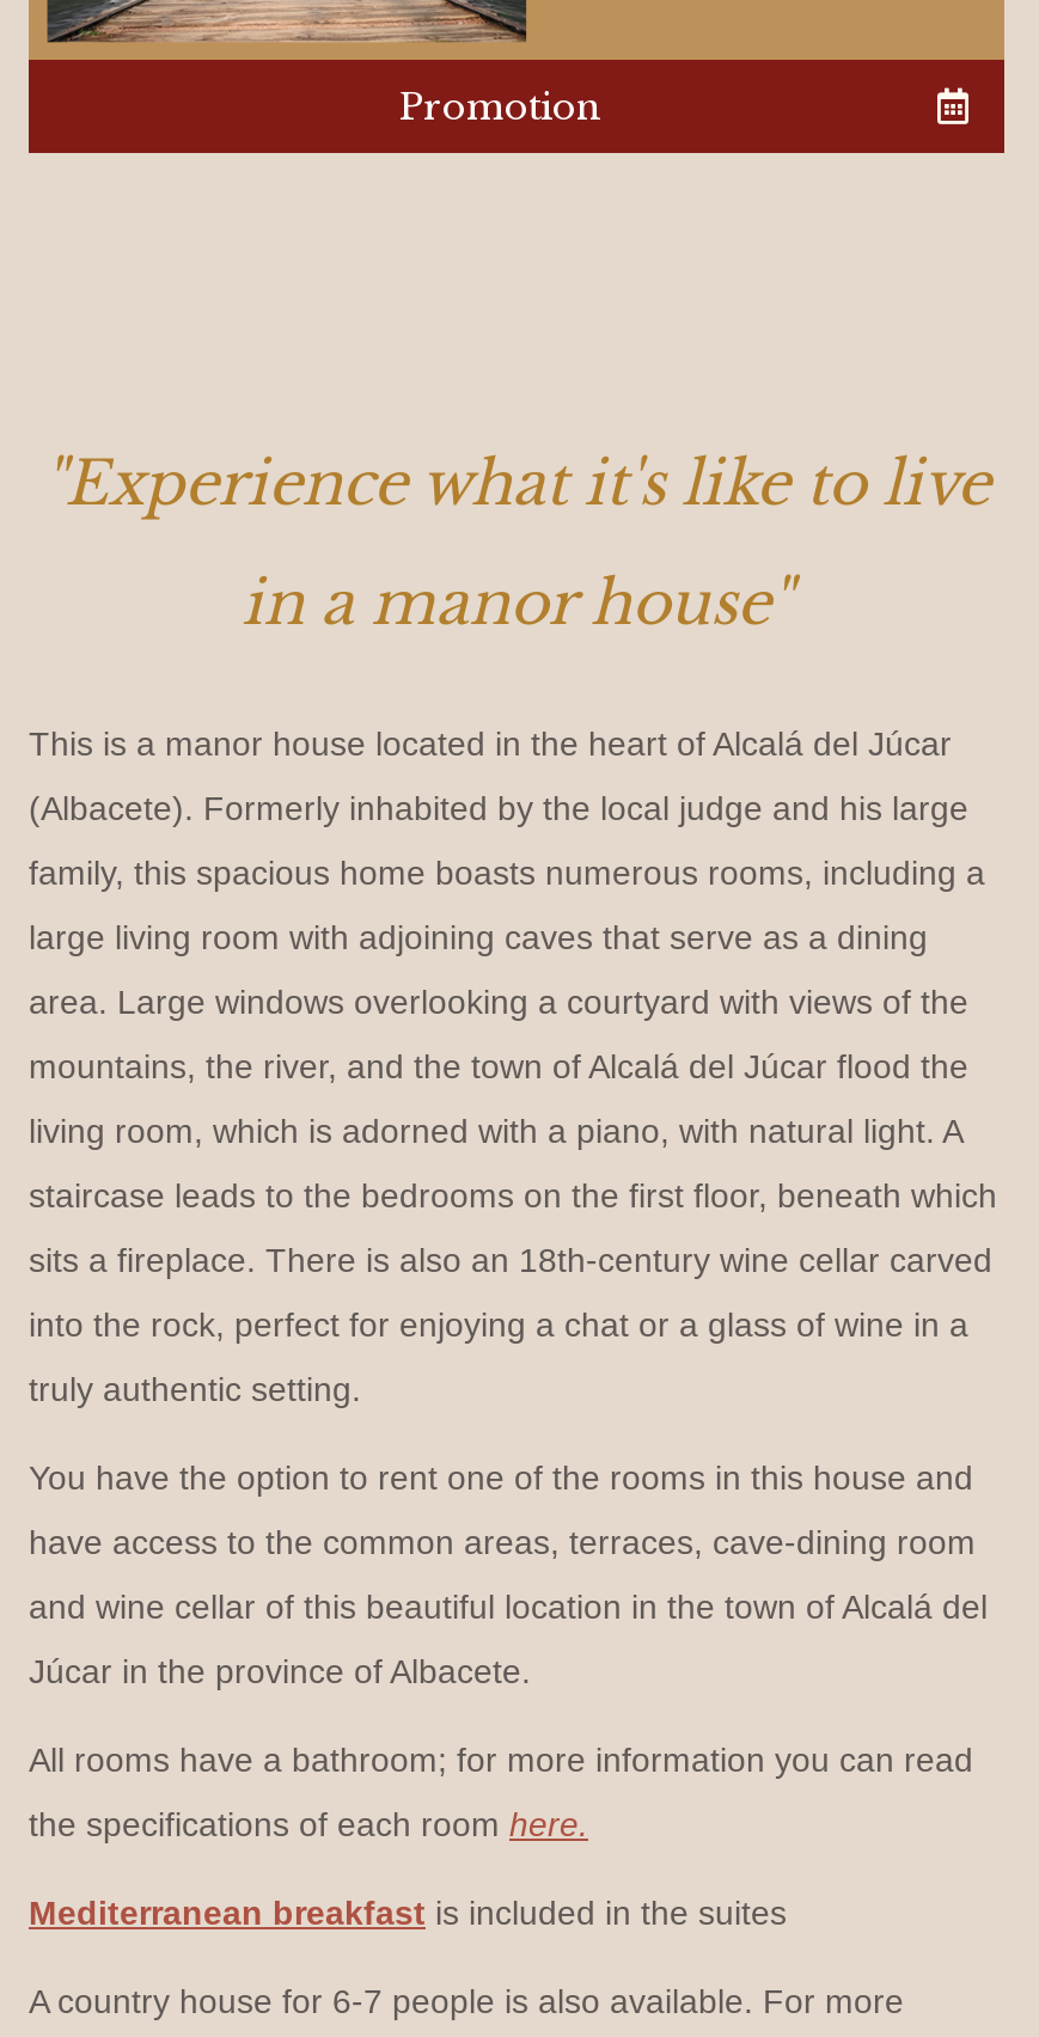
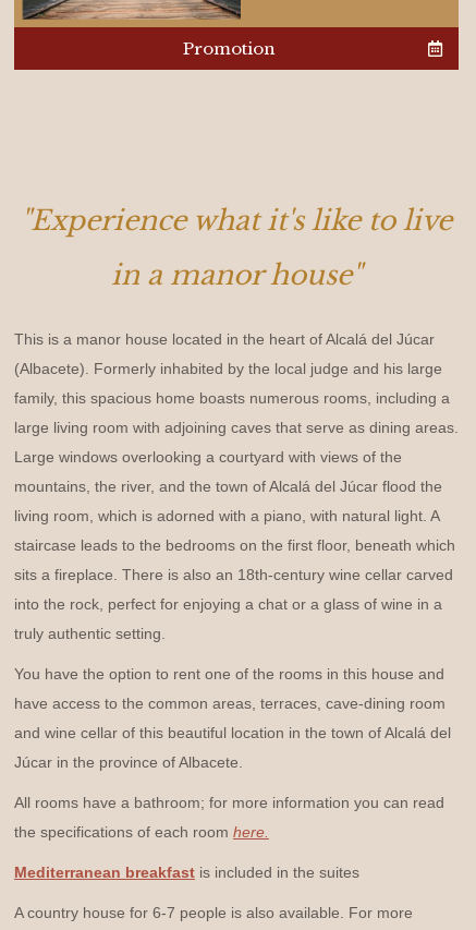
- large living room with adjoining caves that serve as a dining
+ large living room with adjoining caves that serve as dining areas.

- area. Large windows overlooking a courtyard with views of the
+ Large windows overlooking a courtyard with views of the
